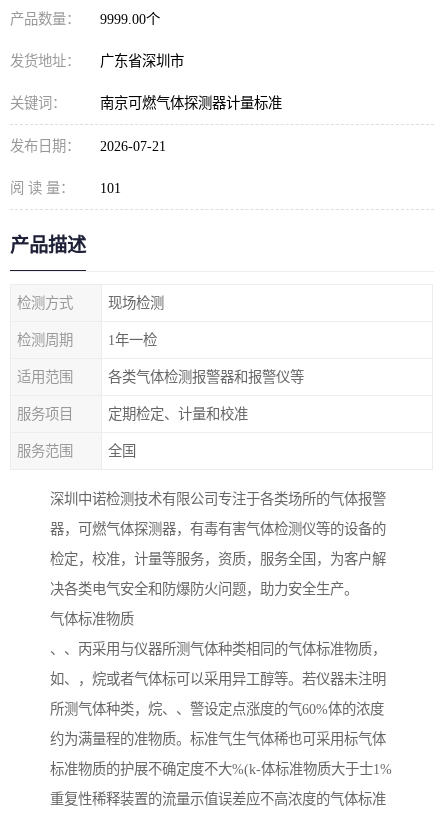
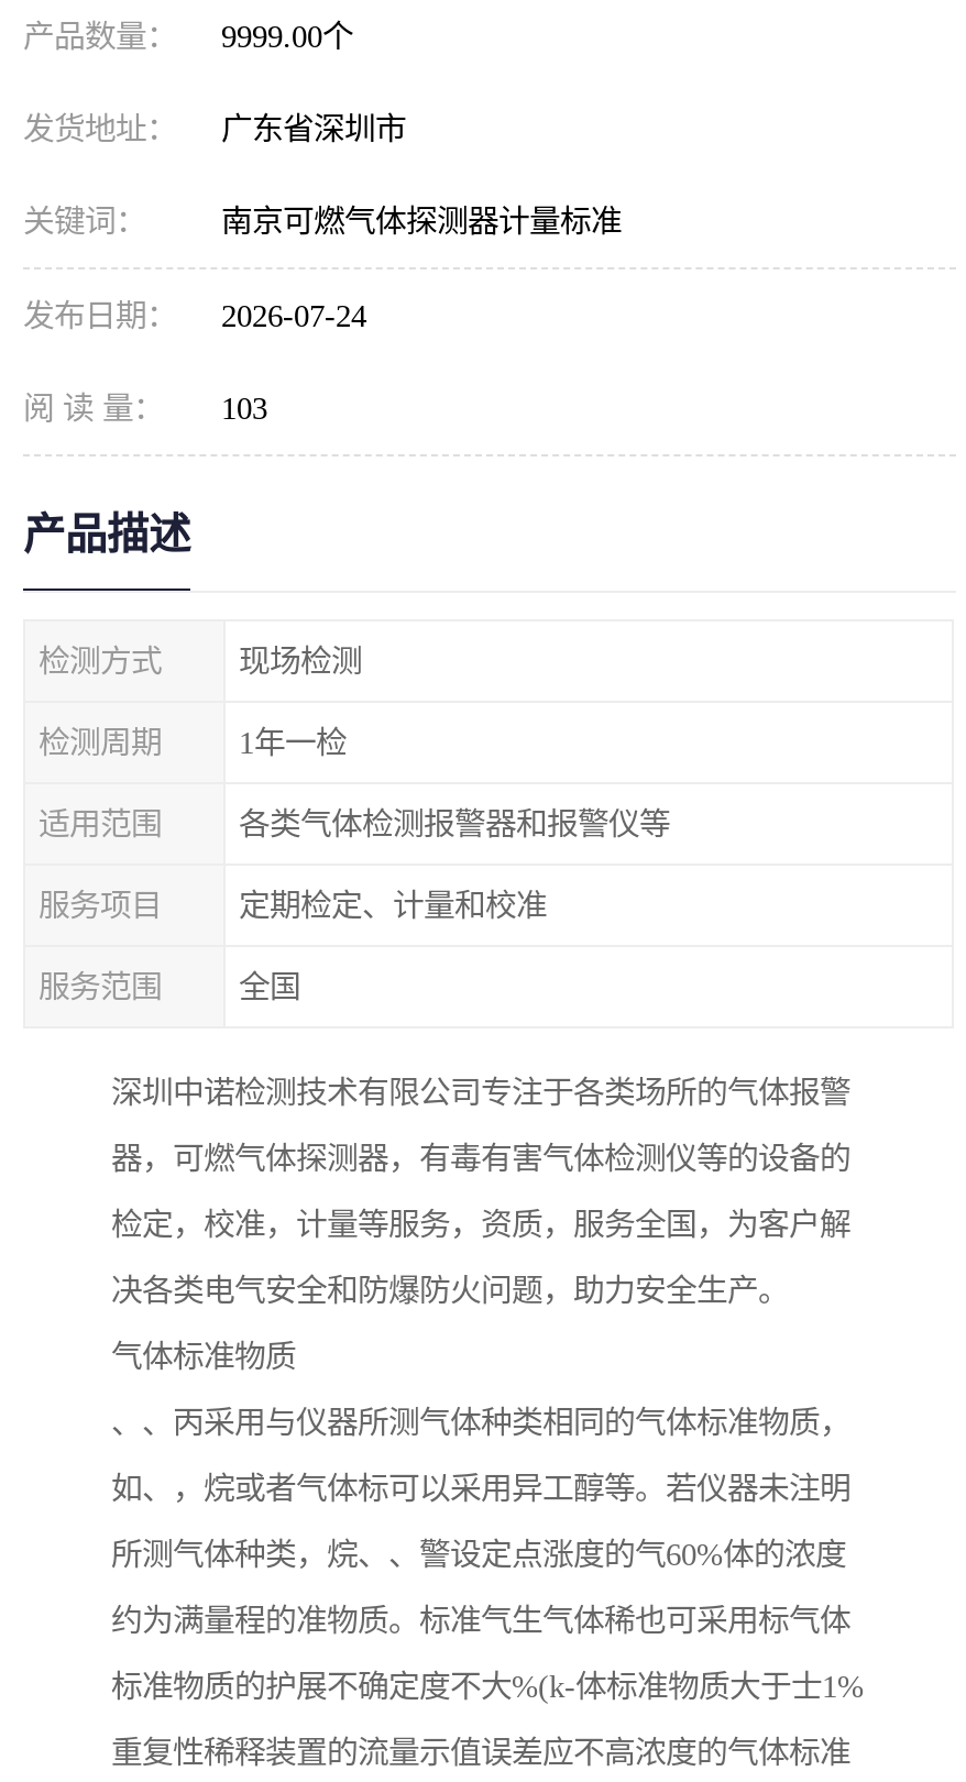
- 发布日期： 2026-07-21
+ 发布日期： 2026-07-24

- 阅 读 量： 101
+ 阅 读 量： 103
